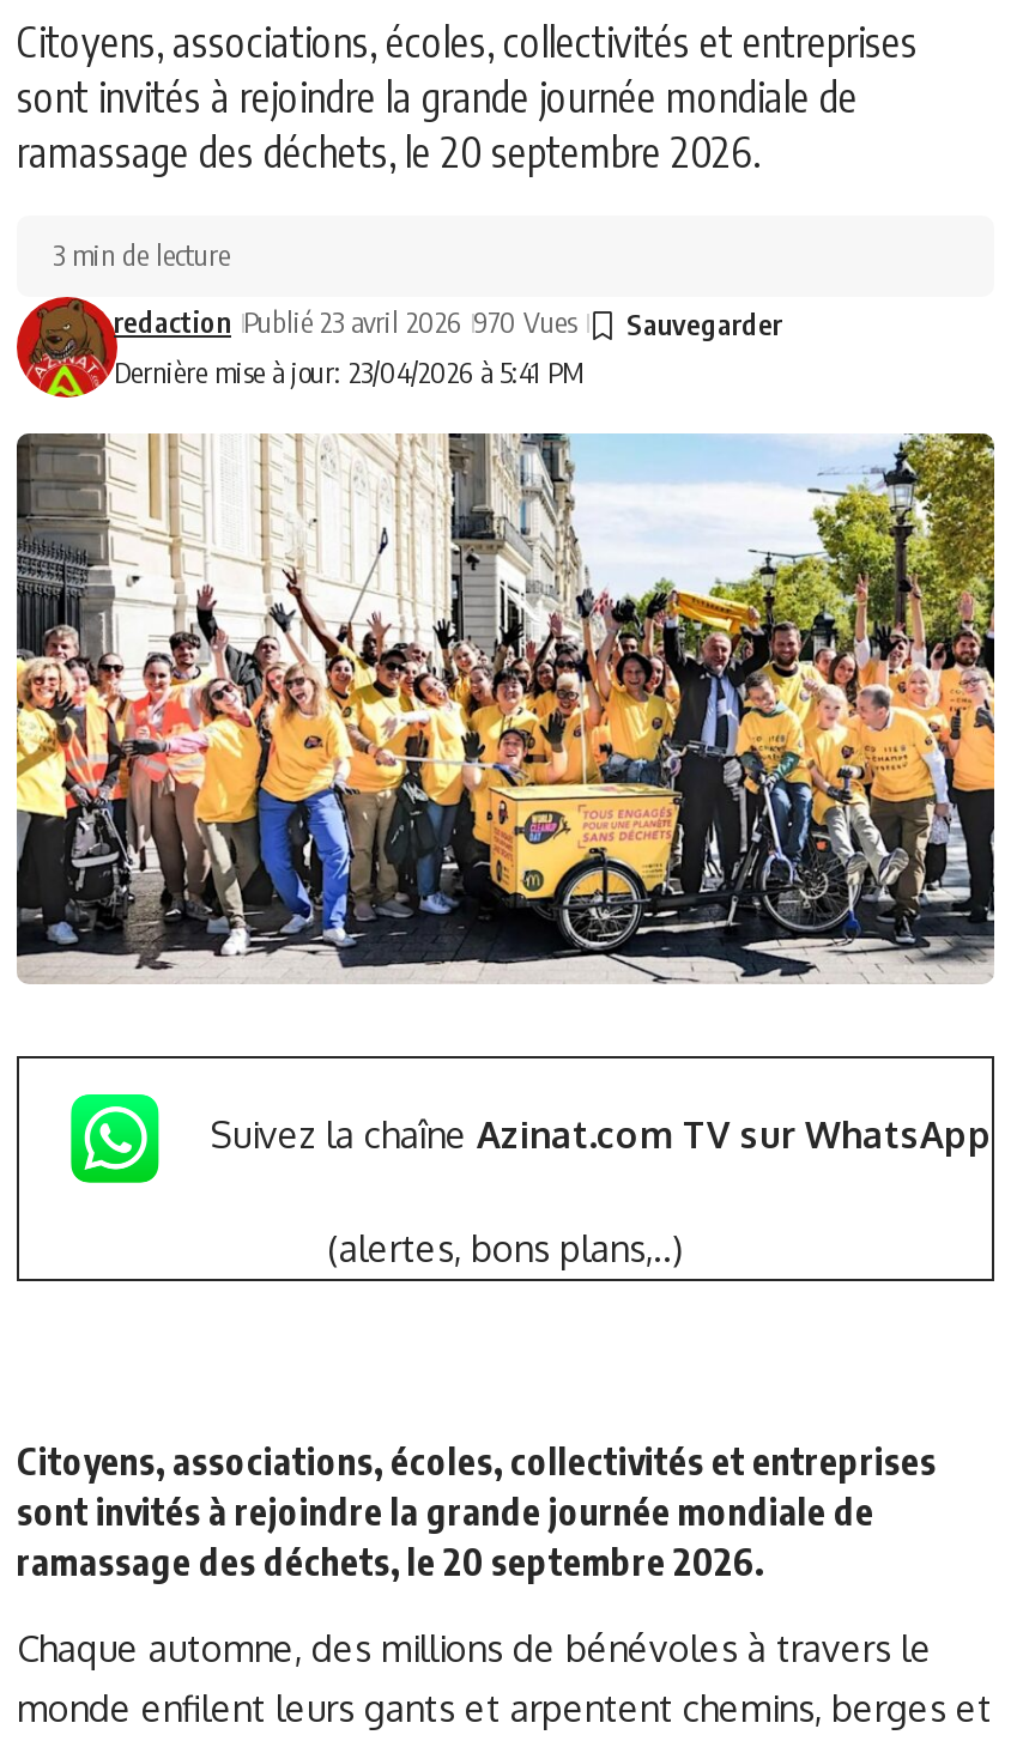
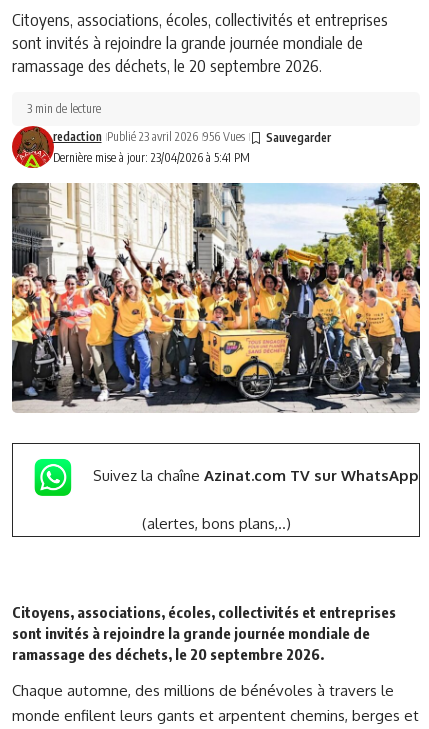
- redaction Publié 23 avril 2026 970 Vues
+ redaction Publié 23 avril 2026 956 Vues
